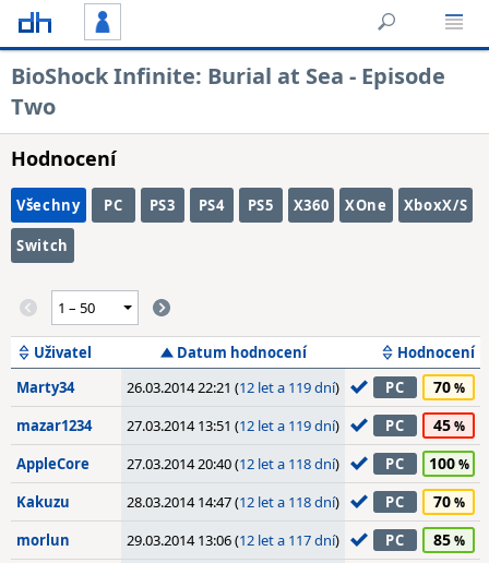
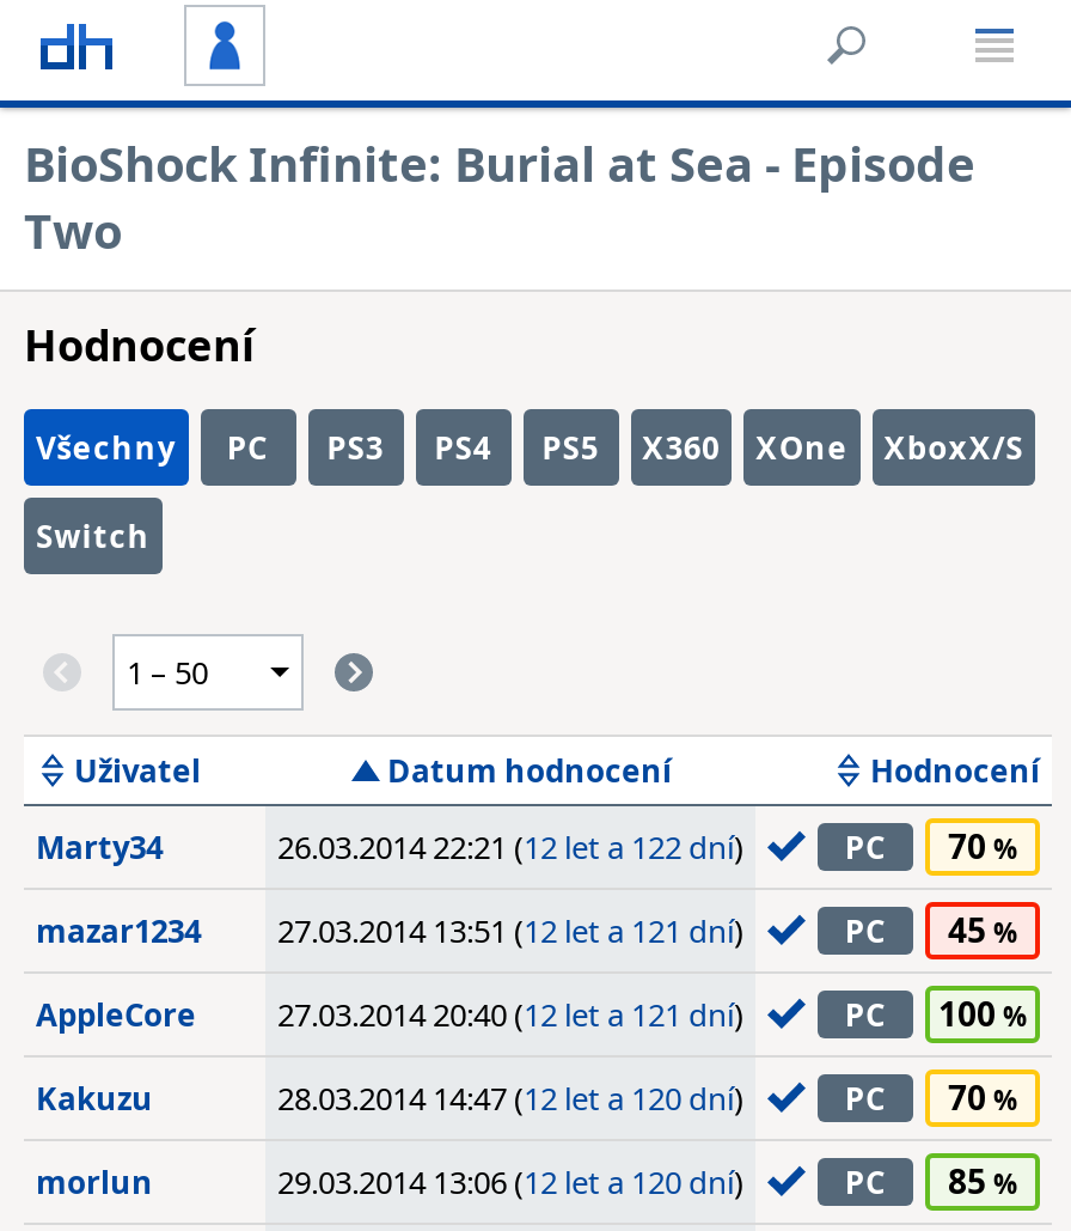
- 26.03.2014 22:21 (12 let a 119 dní)
+ 26.03.2014 22:21 (12 let a 122 dní)

- mazar1234 27.03.2014 13:51 (12 let a 119 dní)
+ mazar1234 27.03.2014 13:51 (12 let a 121 dní)

- AppleCore 27.03.2014 20:40 (12 let a 118 dní)
+ AppleCore 27.03.2014 20:40 (12 let a 121 dní)

- 28.03.2014 14:47 (12 let a 118 dní)
+ 28.03.2014 14:47 (12 let a 120 dní)

- 29.03.2014 13:06 (12 let a 117 dní)
+ 29.03.2014 13:06 (12 let a 120 dní)
